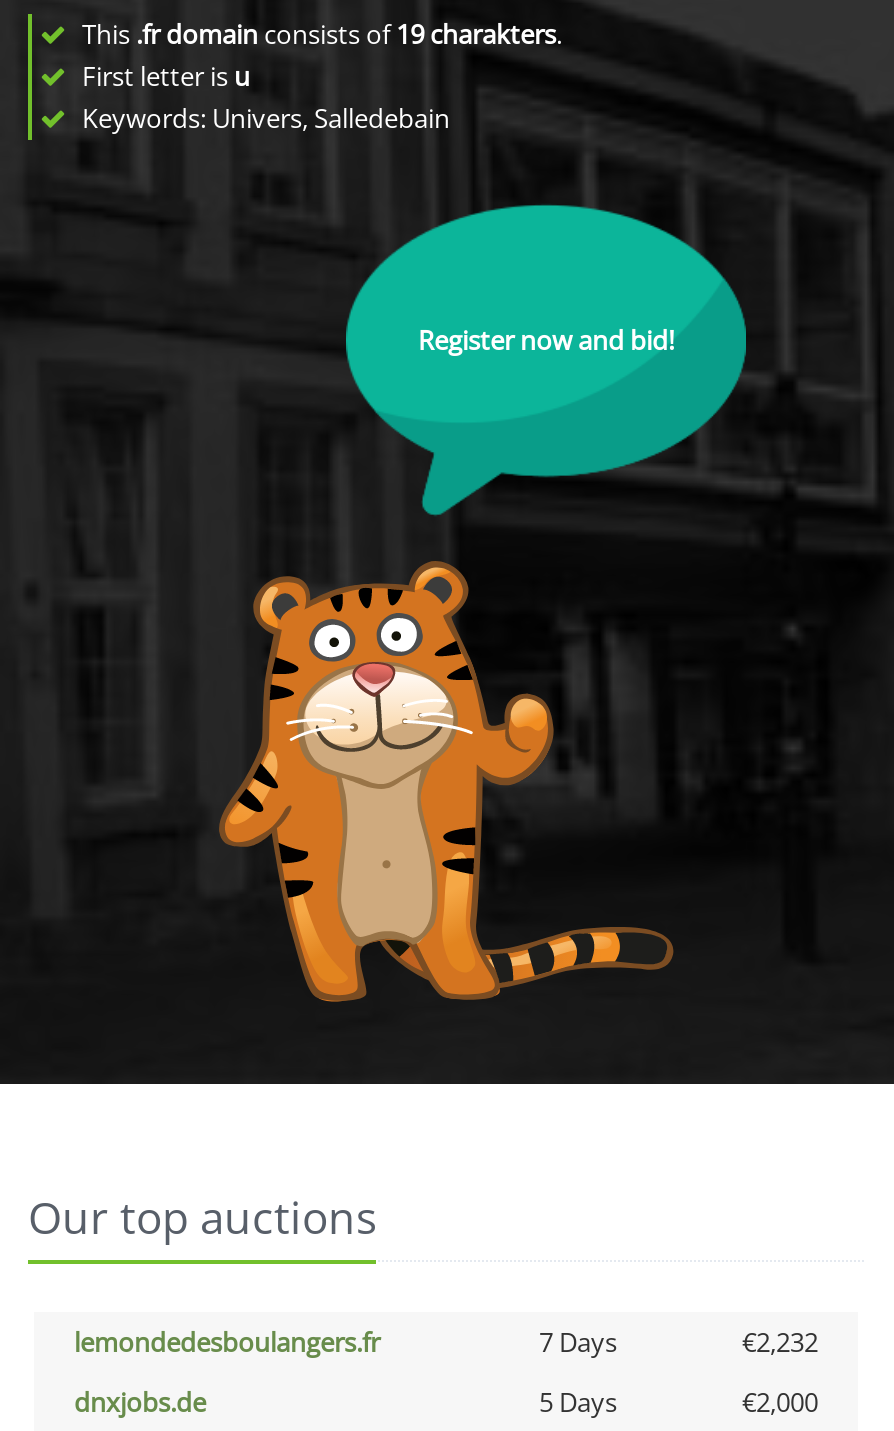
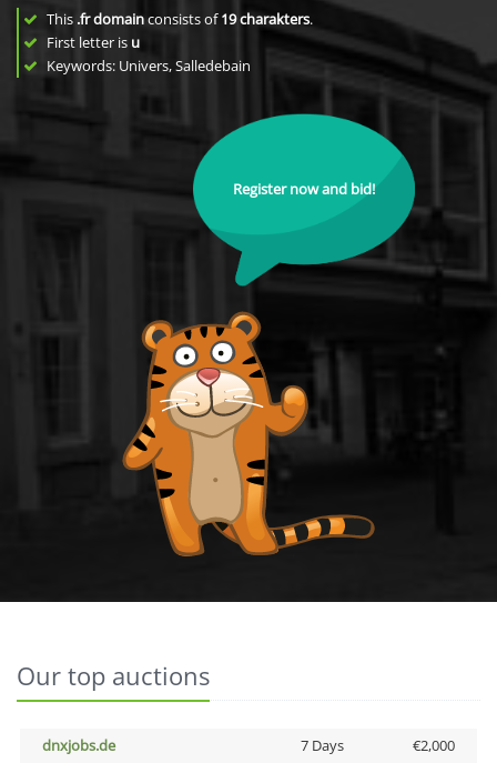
- lemondedesboulangers.fr
- 7 Days
- €2,232

- 5 Days
+ 7 Days
